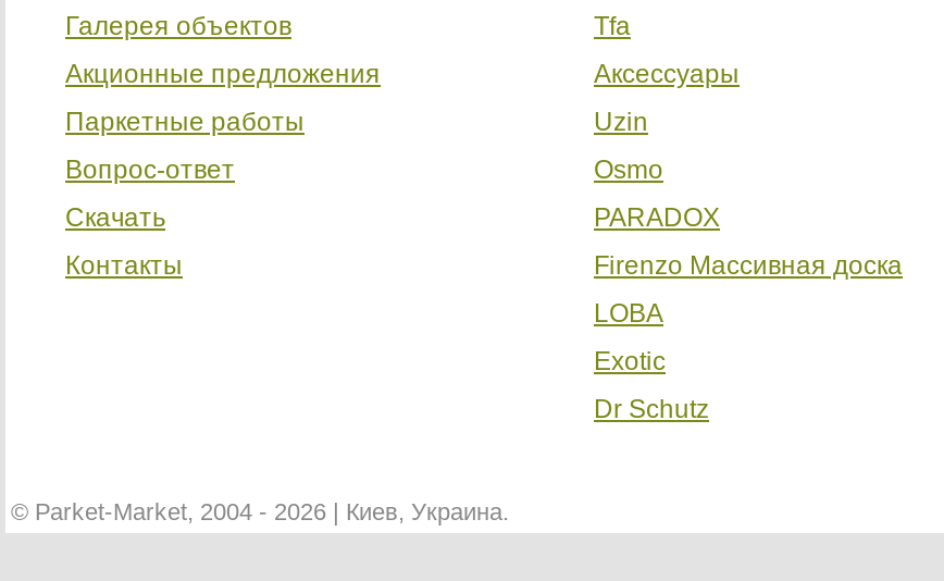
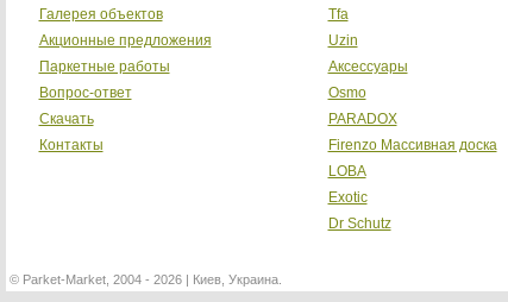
moved down: Аксессуары

moved up: Uzin
